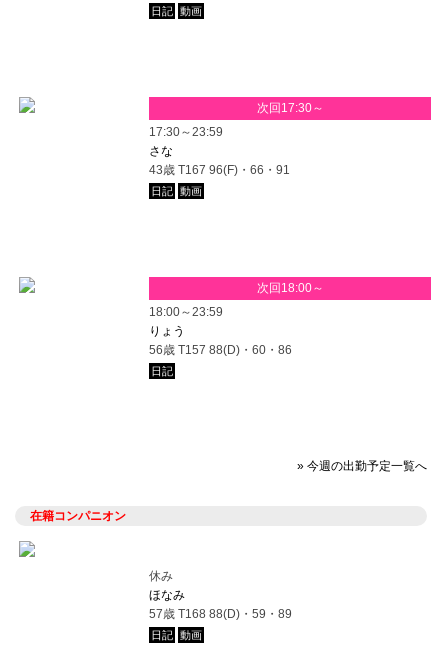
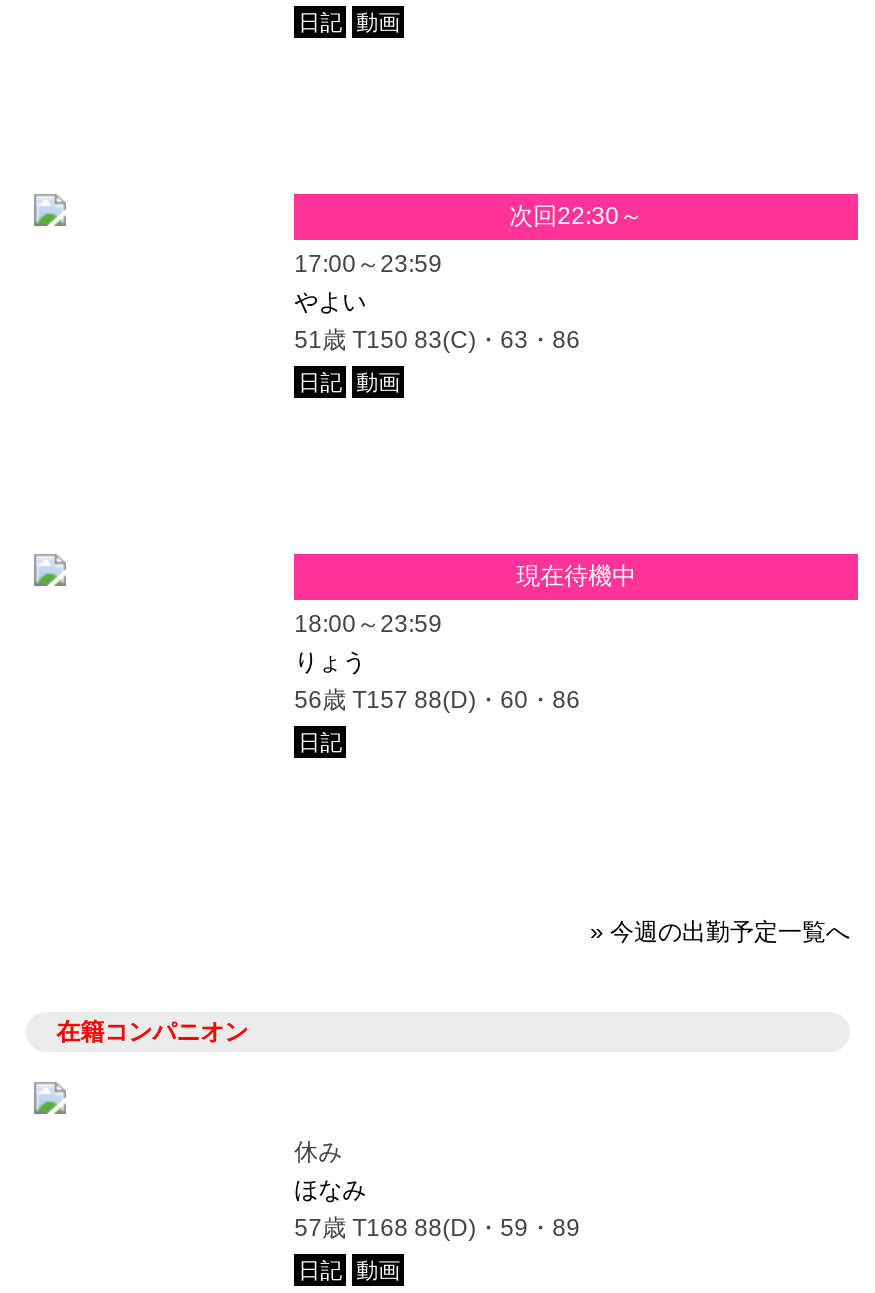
- 次回17:30～
+ 次回22:30～

- 17:30～23:59
- さな
- 43歳 T167 96(F)・66・91
+ 17:00～23:59
+ やよい
+ 51歳 T150 83(C)・63・86

- 次回18:00～
+ 現在待機中
